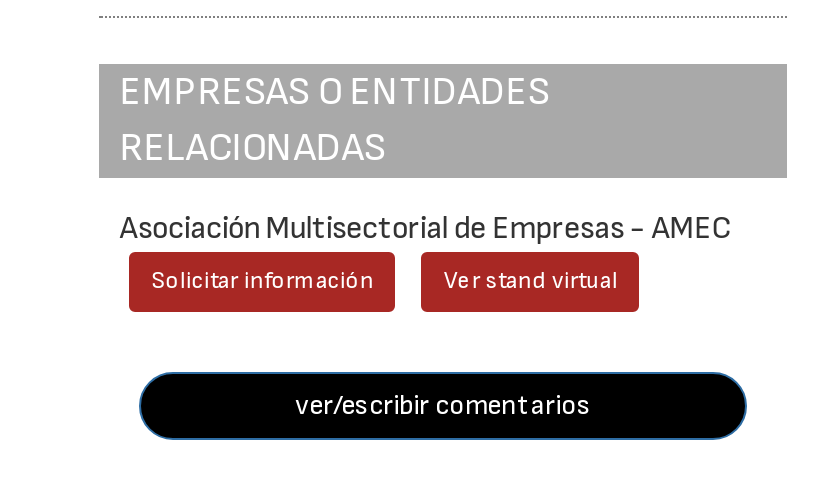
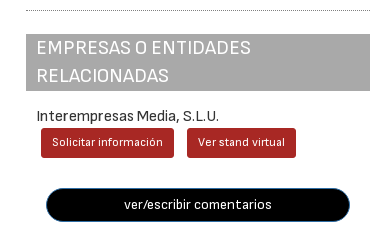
- Asociación Multisectorial de Empresas - AMEC
+ Interempresas Media, S.L.U.
